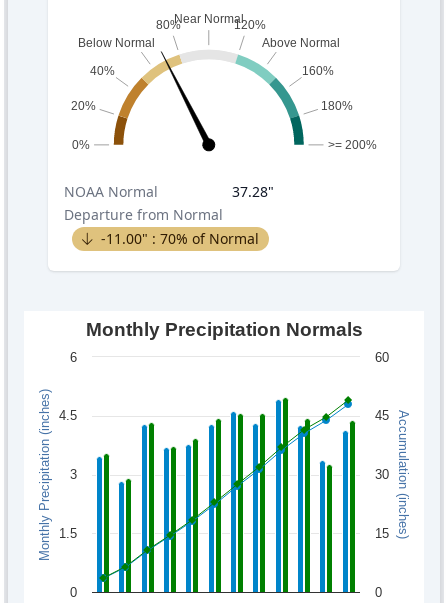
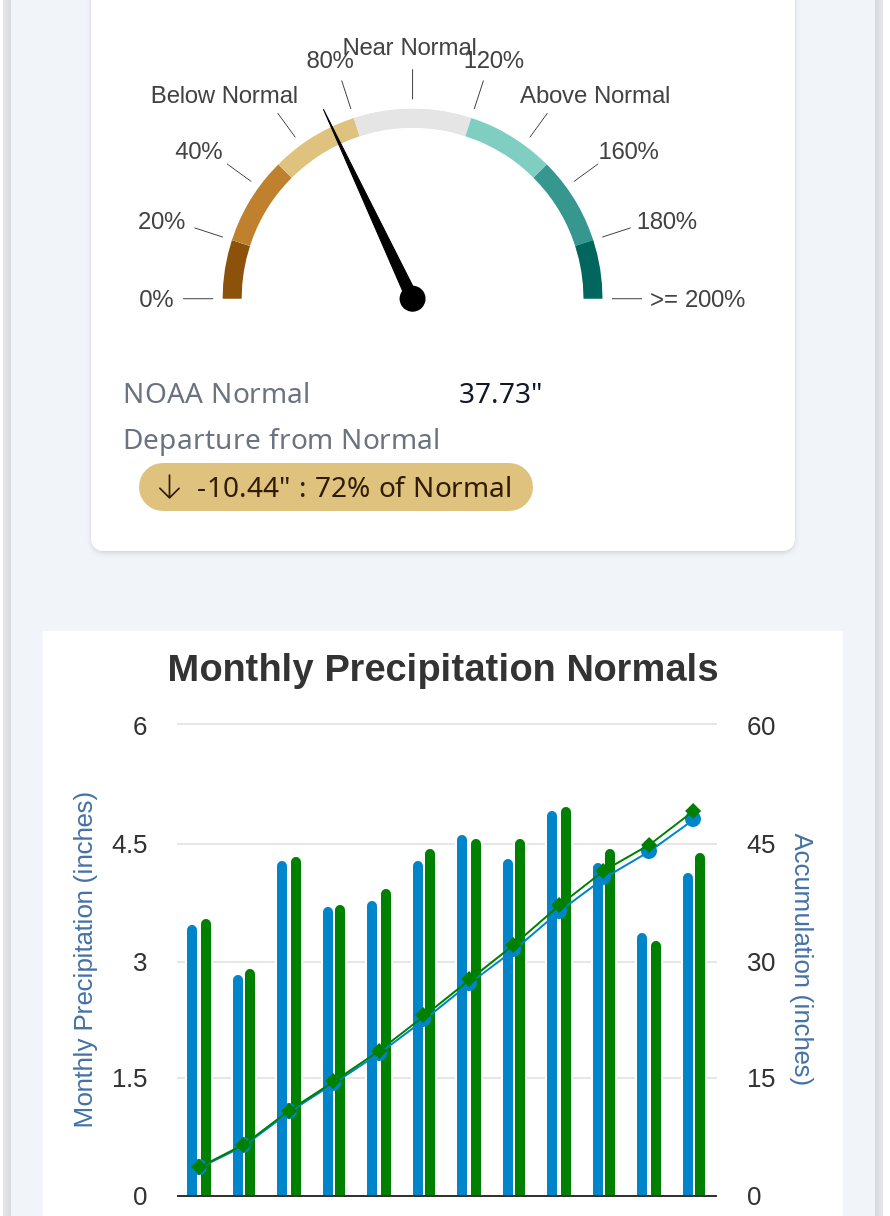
- 37.28"
+ 37.73"

- -11.00" : 70% of Normal
+ -10.44" : 72% of Normal
